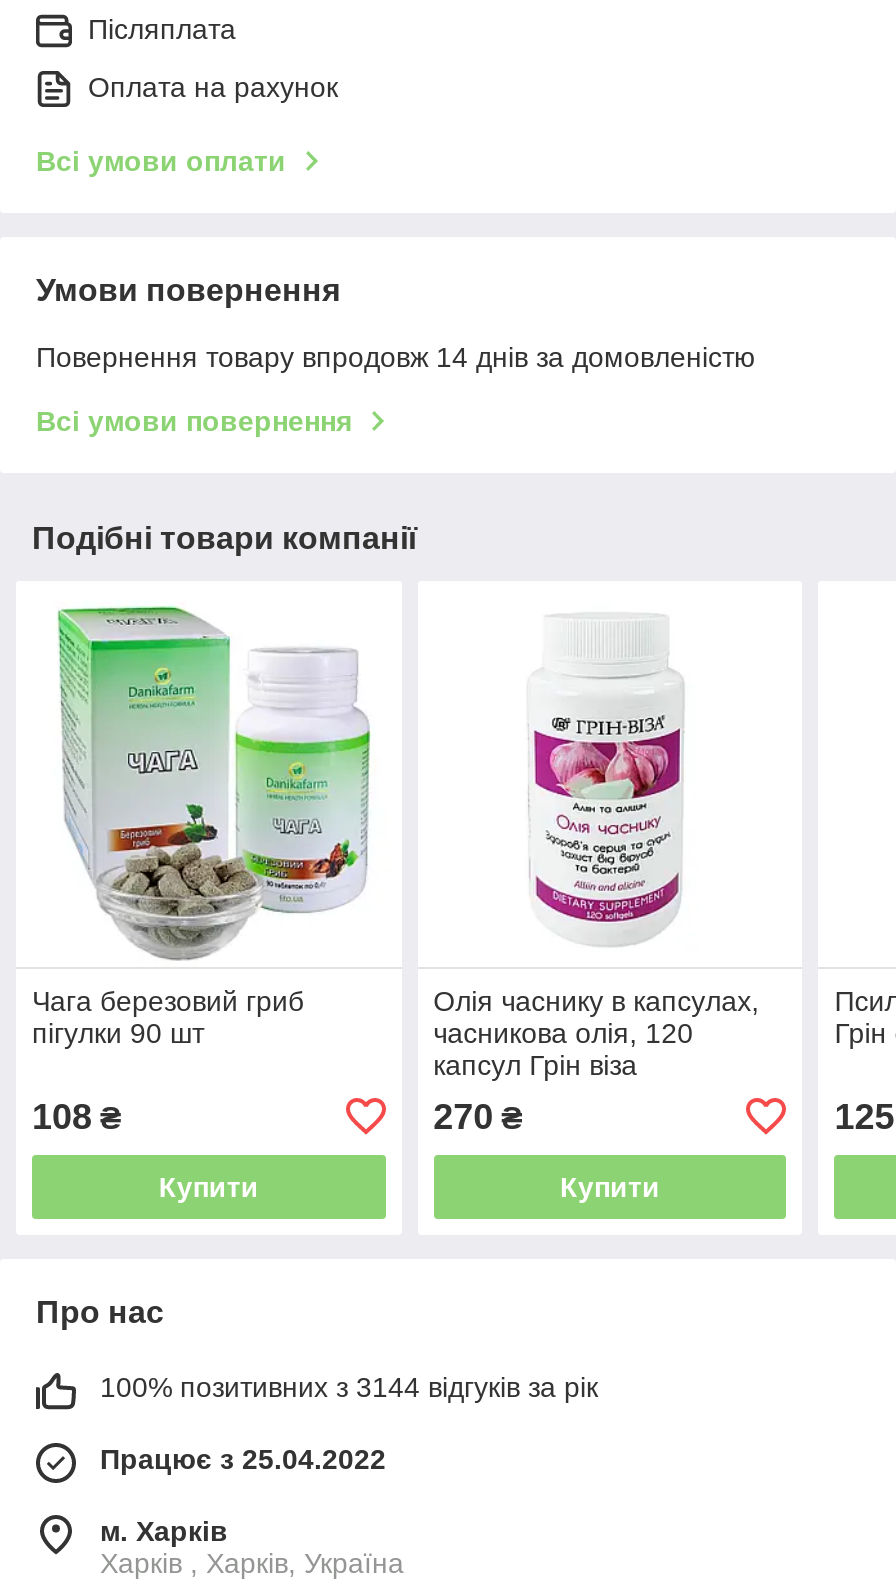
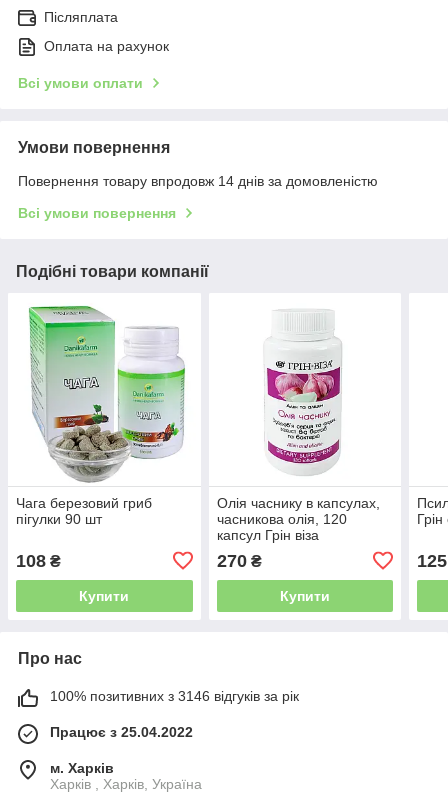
- 100% позитивних з 3144 відгуків за рік
+ 100% позитивних з 3146 відгуків за рік
